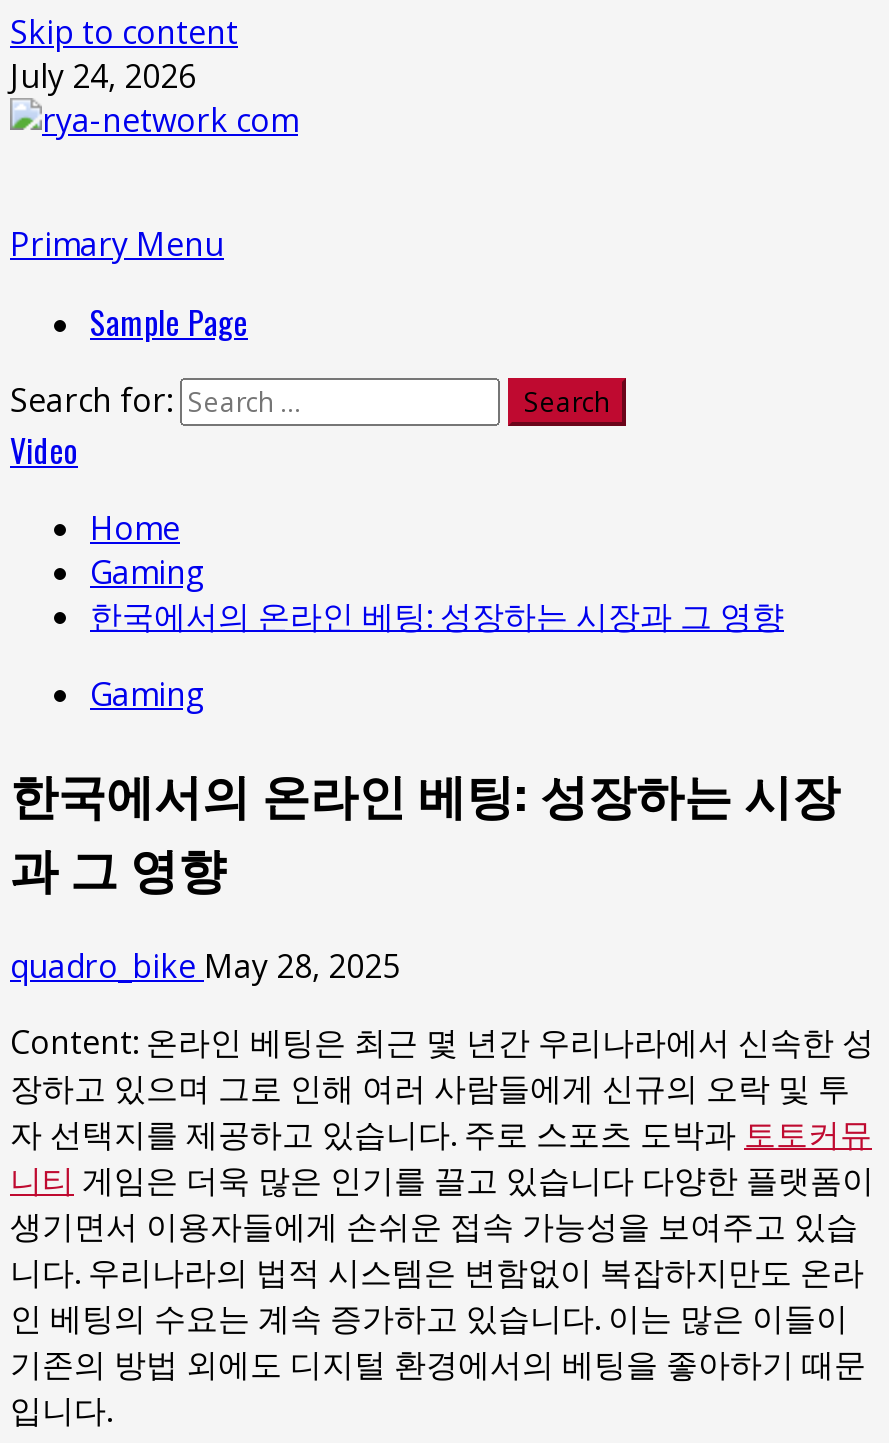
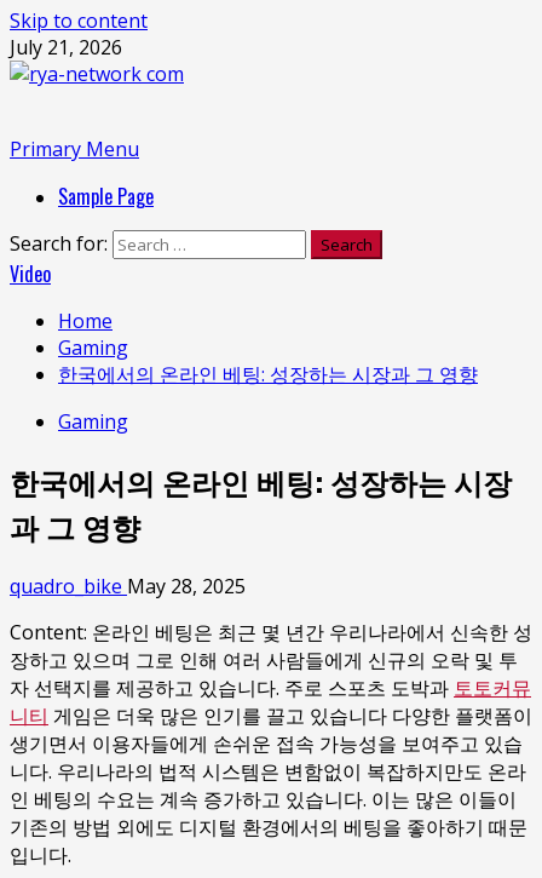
- July 24, 2026
+ July 21, 2026
